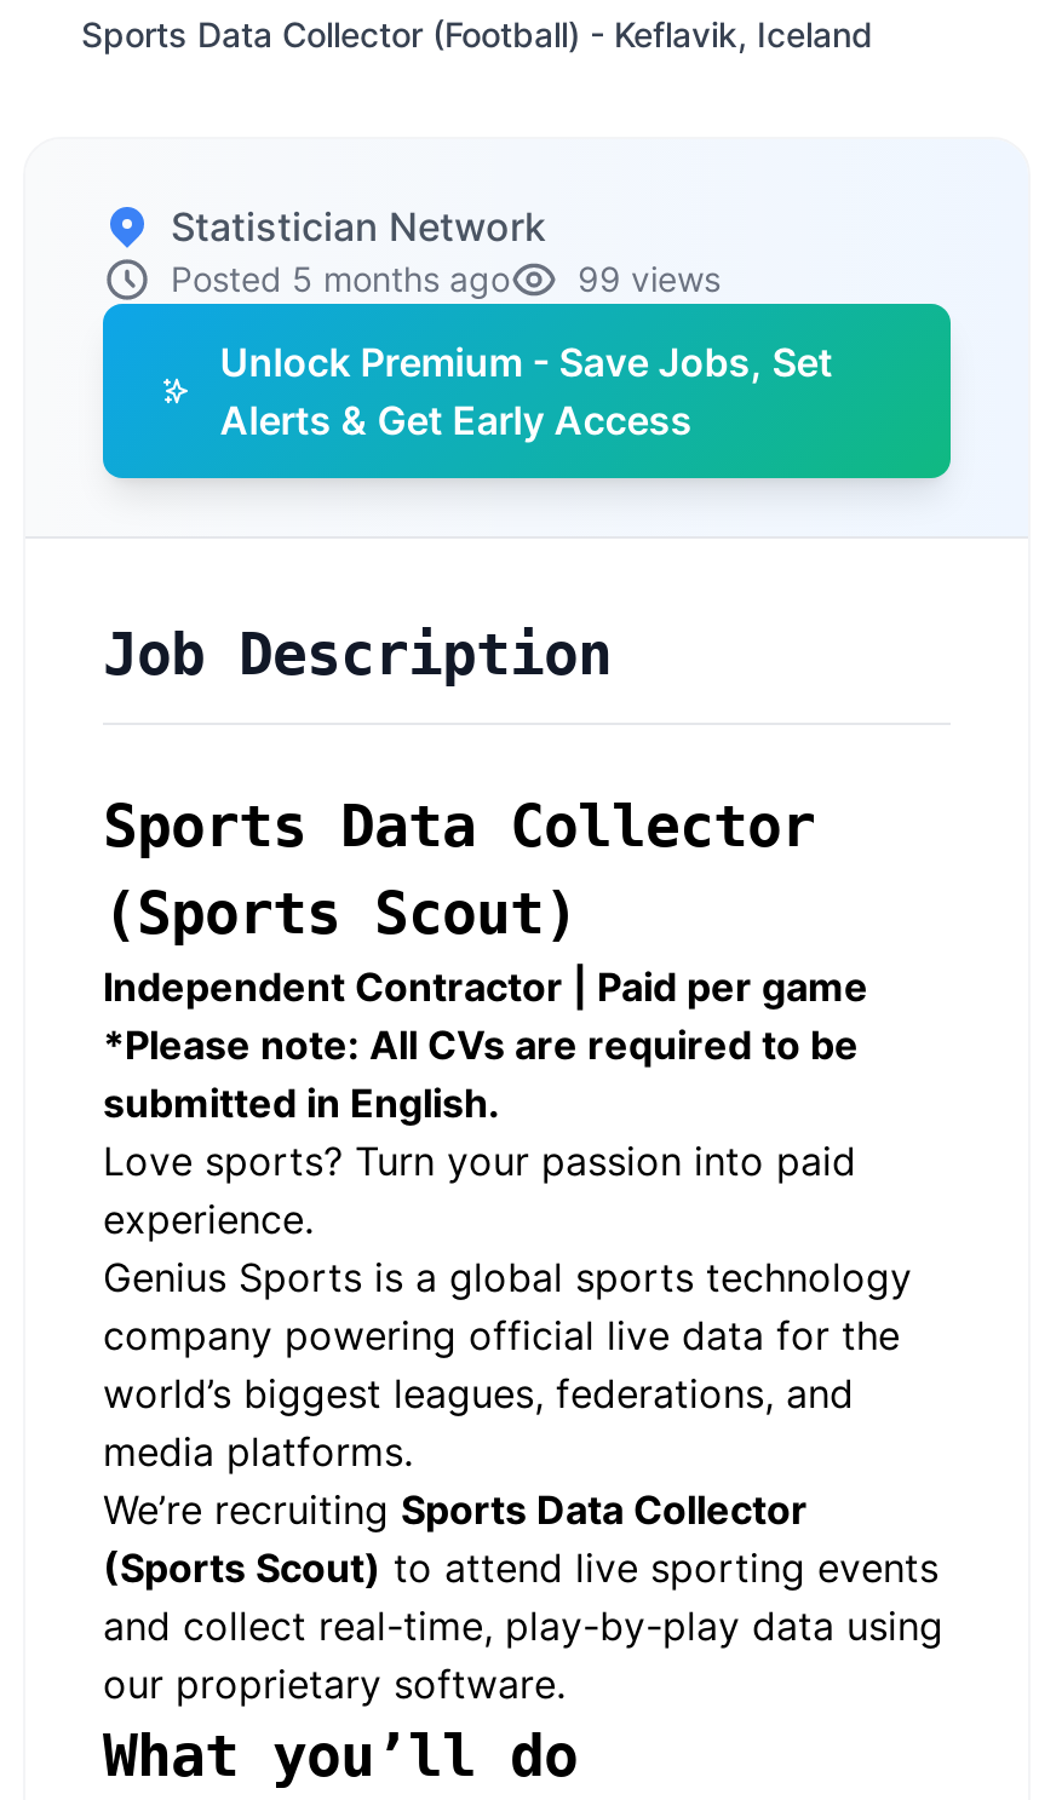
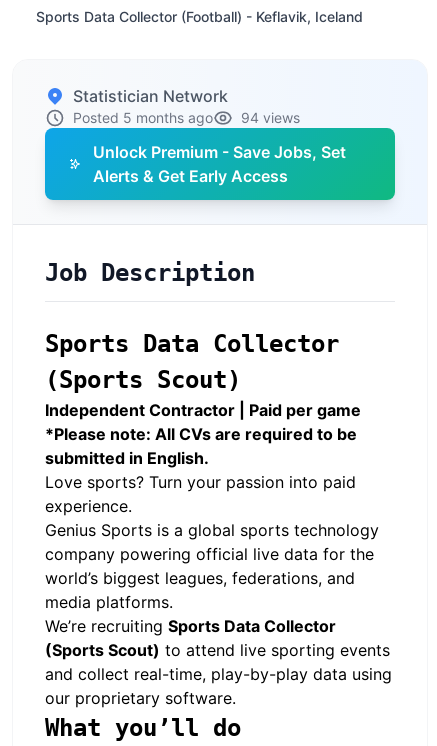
- Posted 5 months ago 99 views
+ Posted 5 months ago 94 views
